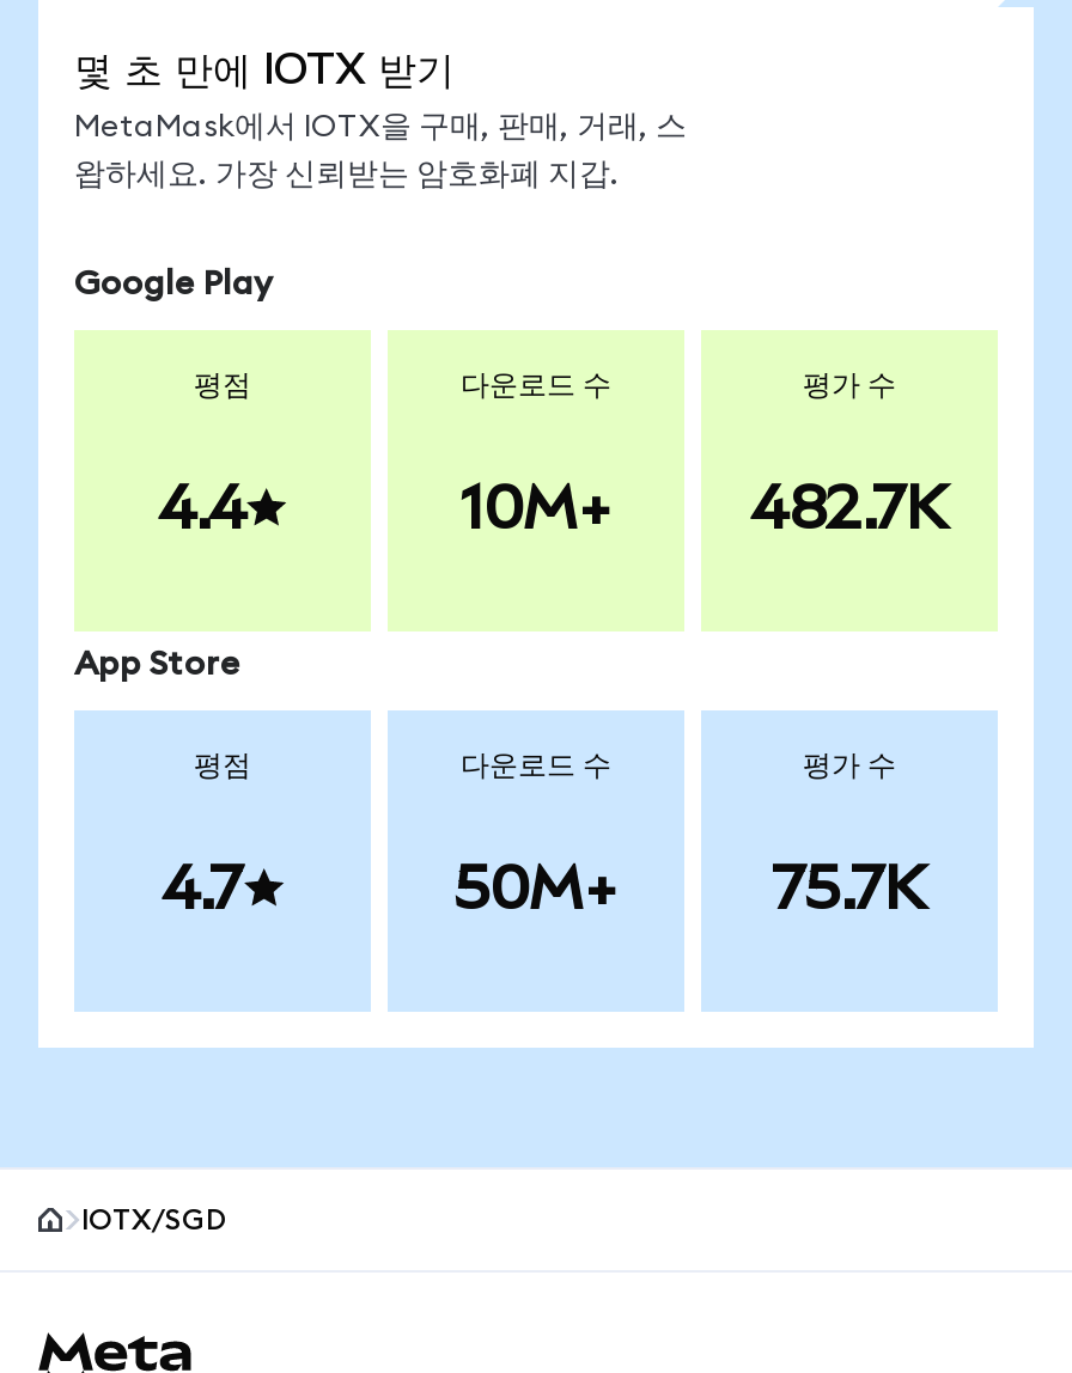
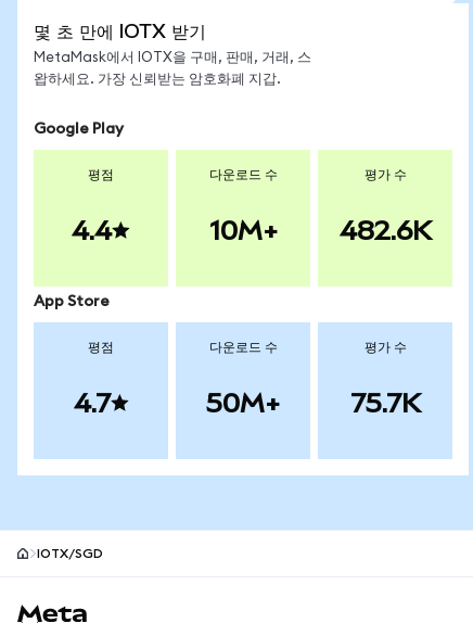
- 482.7K
+ 482.6K
